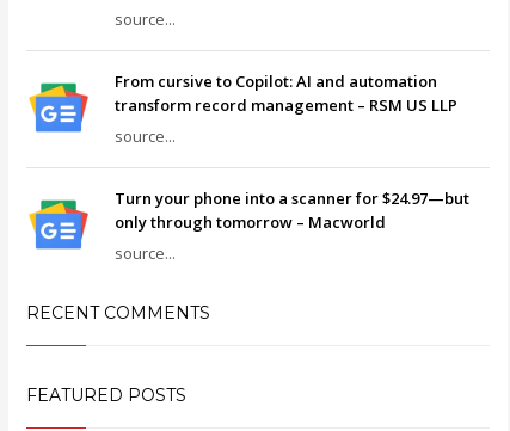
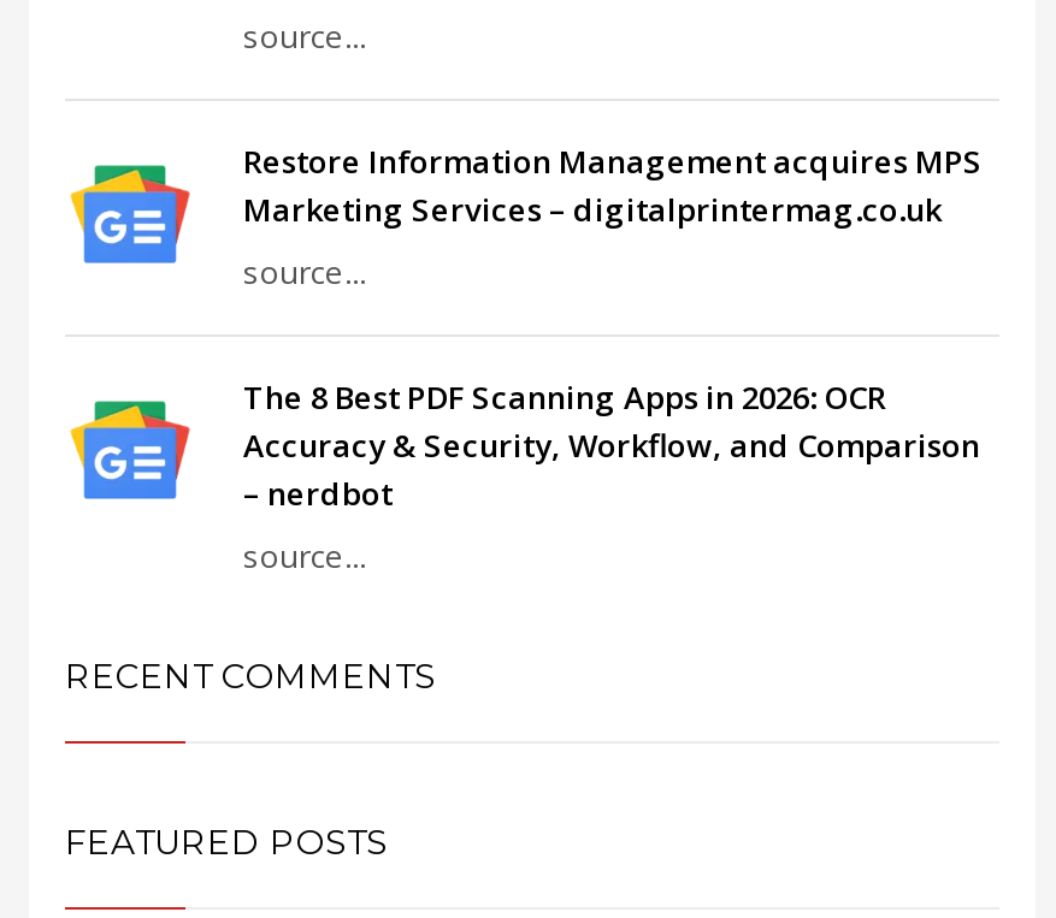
- From cursive to Copilot: AI and automation
- transform record management – RSM US LLP
+ Restore Information Management acquires MPS
+ Marketing Services – digitalprintermag.co.uk

- Turn your phone into a scanner for $24.97—but
- only through tomorrow – Macworld
+ The 8 Best PDF Scanning Apps in 2026: OCR
+ Accuracy & Security, Workflow, and Comparison
+ – nerdbot
